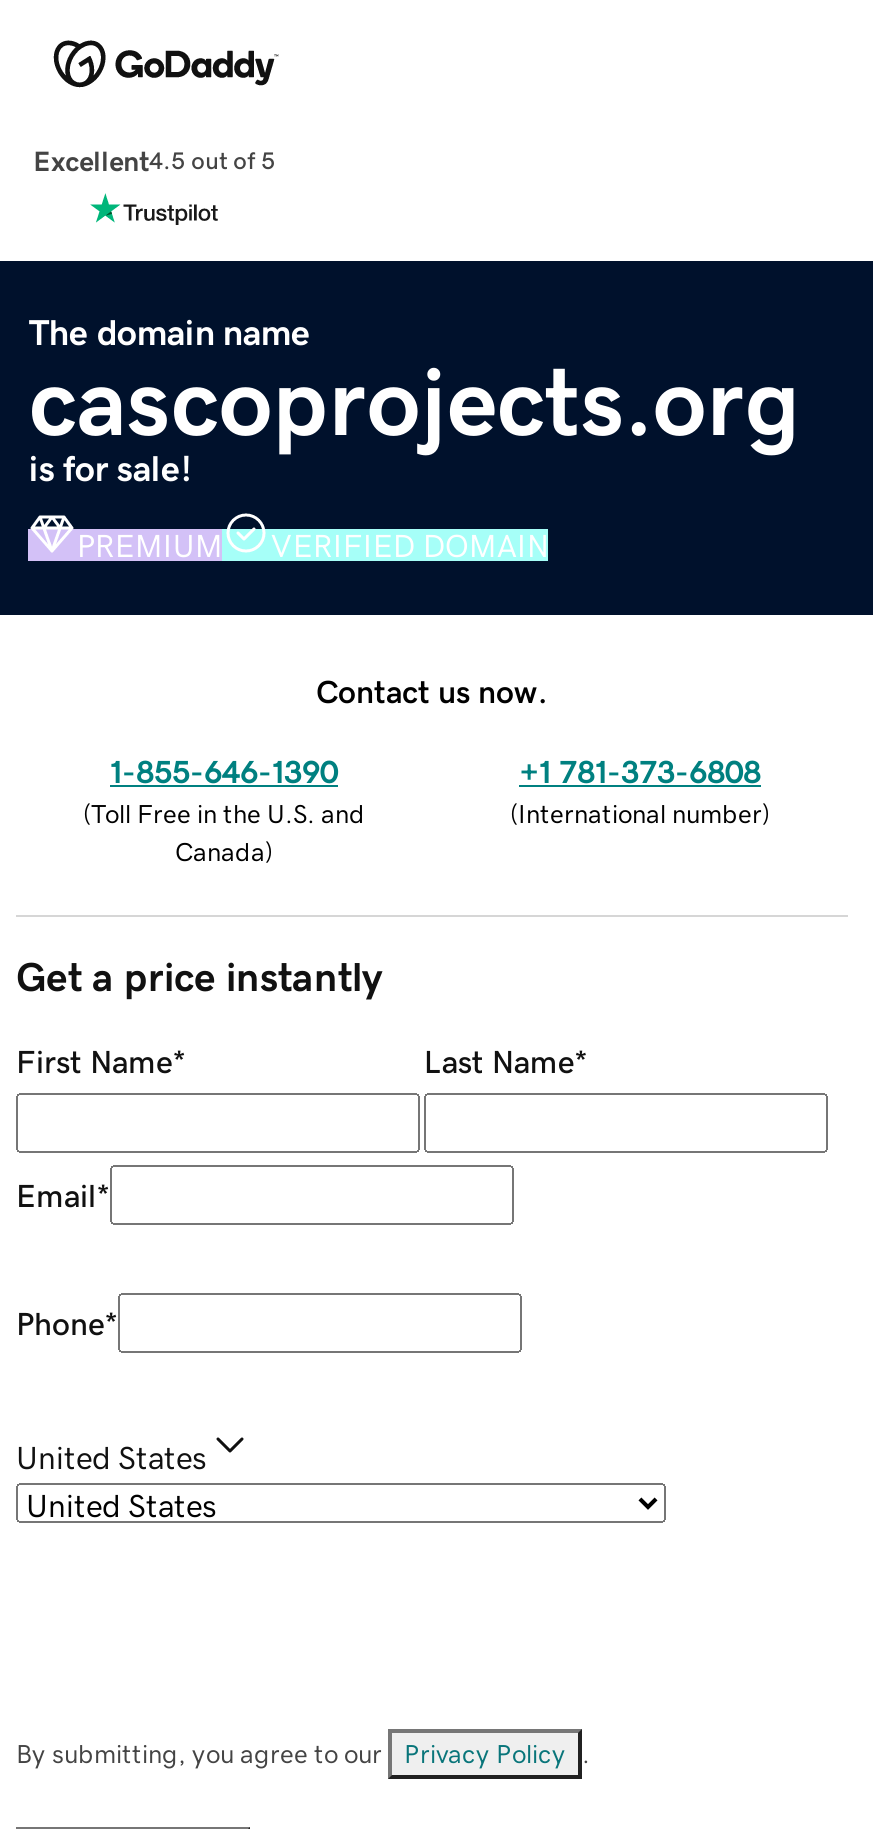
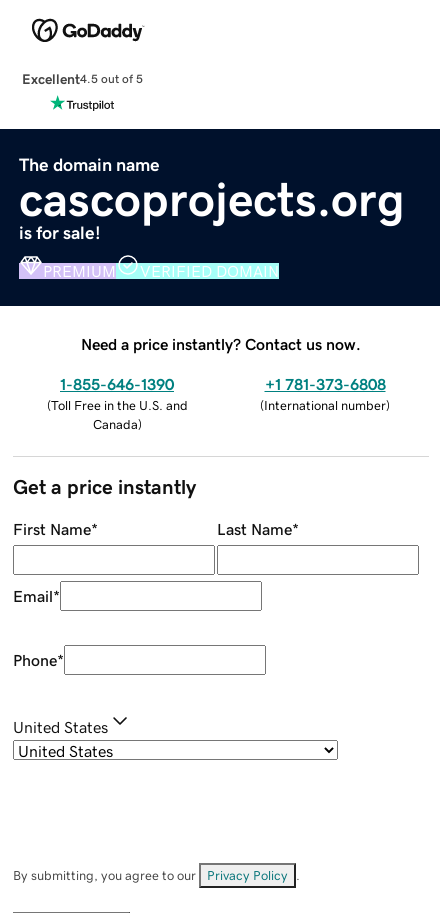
- Contact us now.
+ Need a price instantly? Contact us now.
